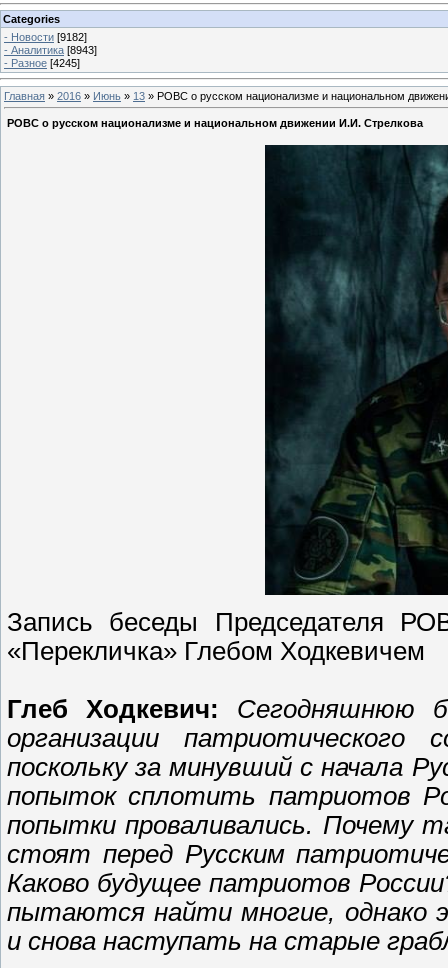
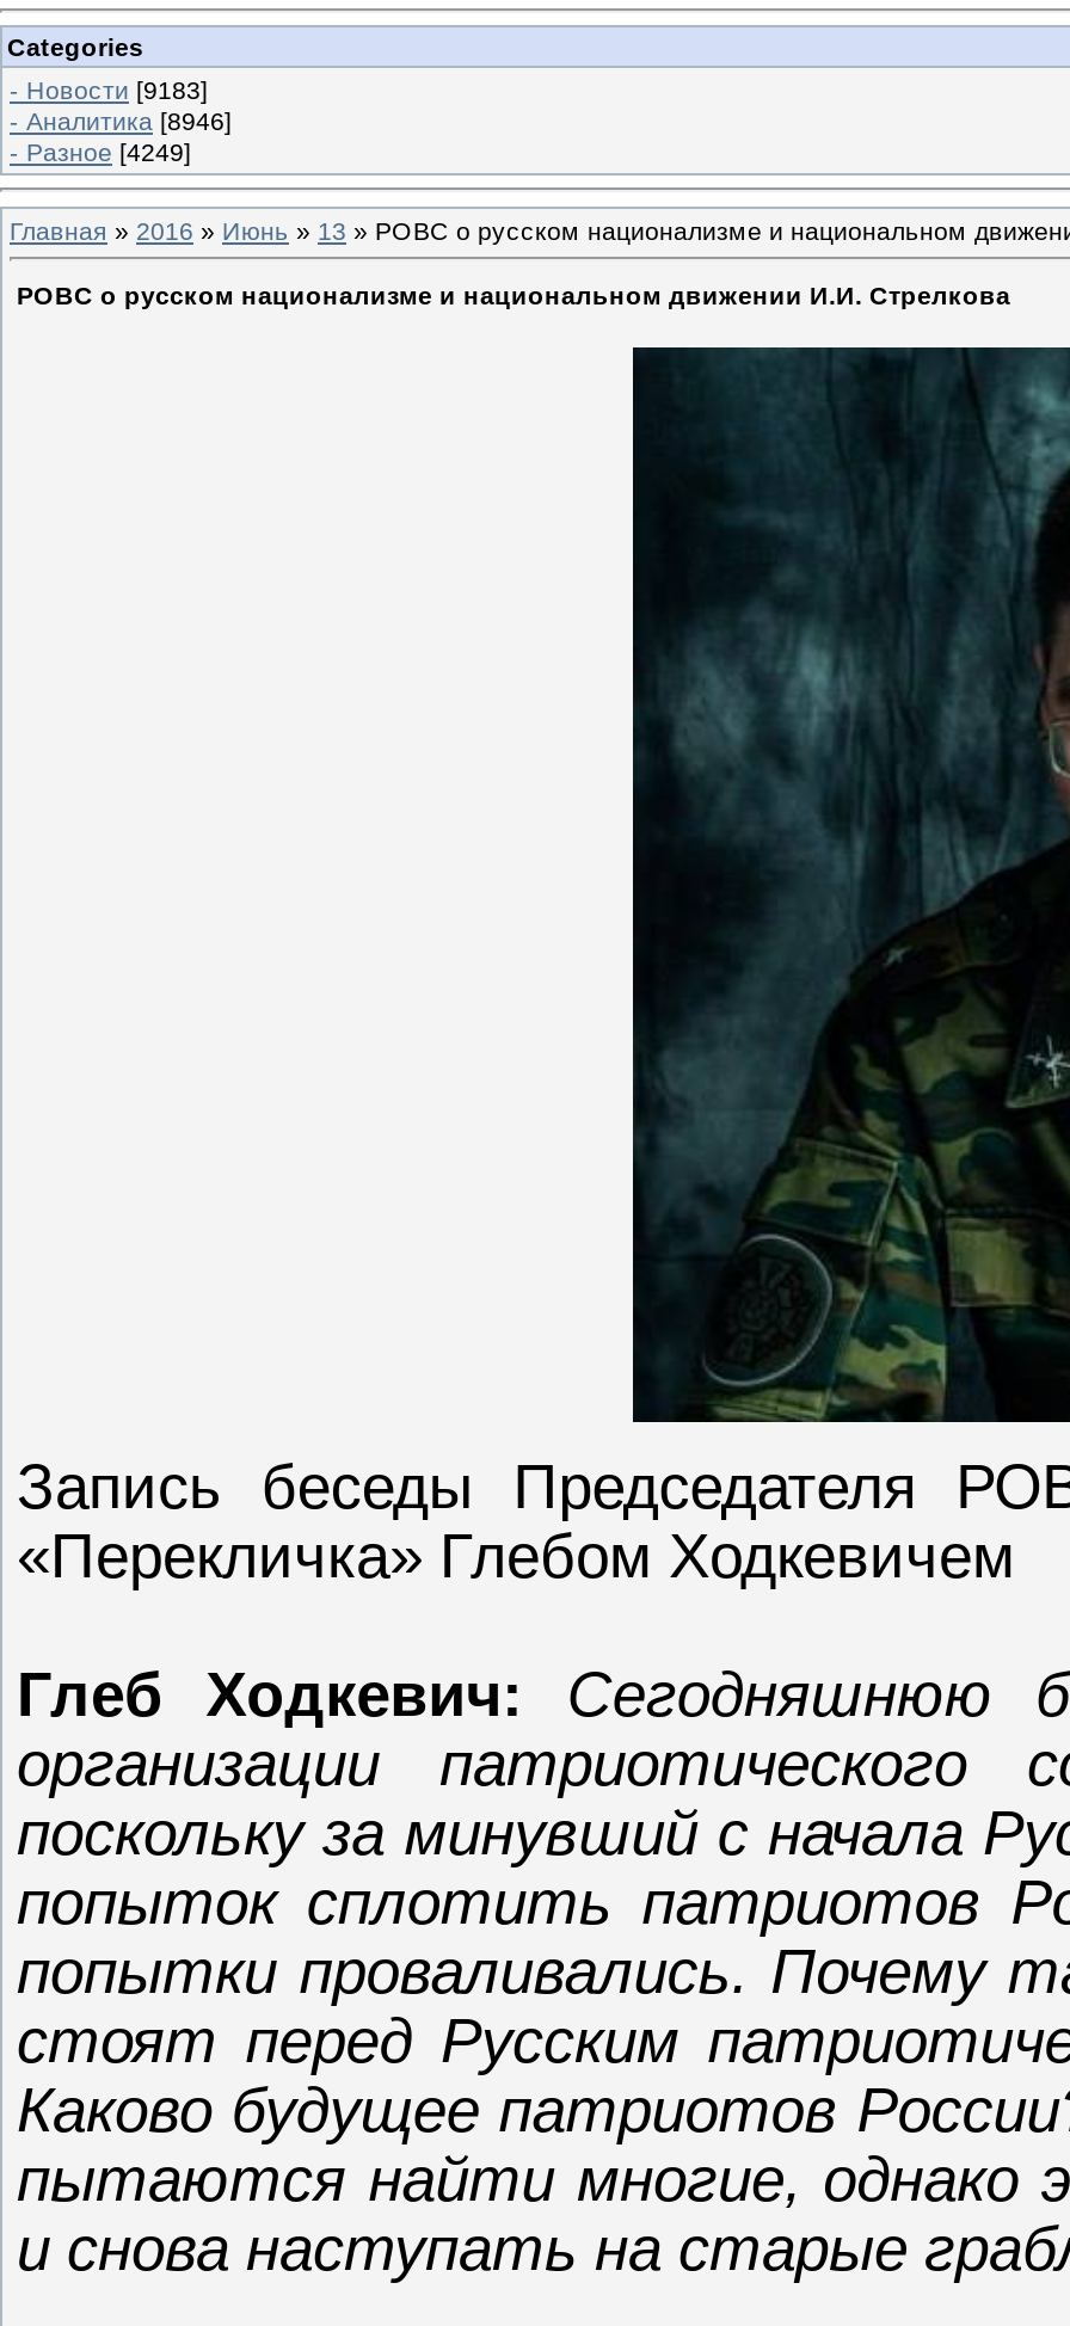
- - Новости [9182]
+ - Новости [9183]

- - Аналитика [8943]
+ - Аналитика [8946]

- - Разное [4245]
+ - Разное [4249]
